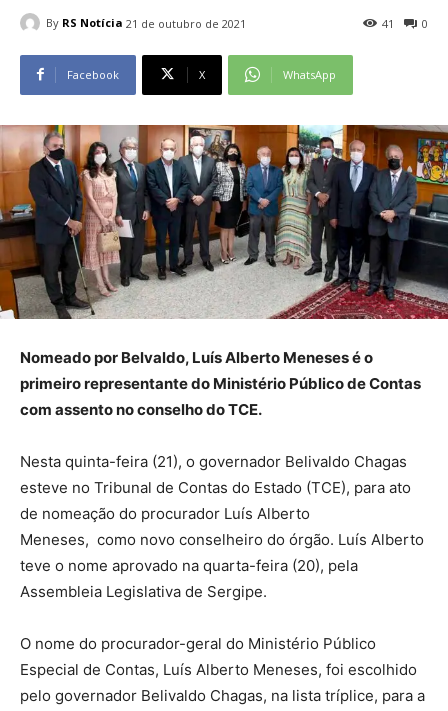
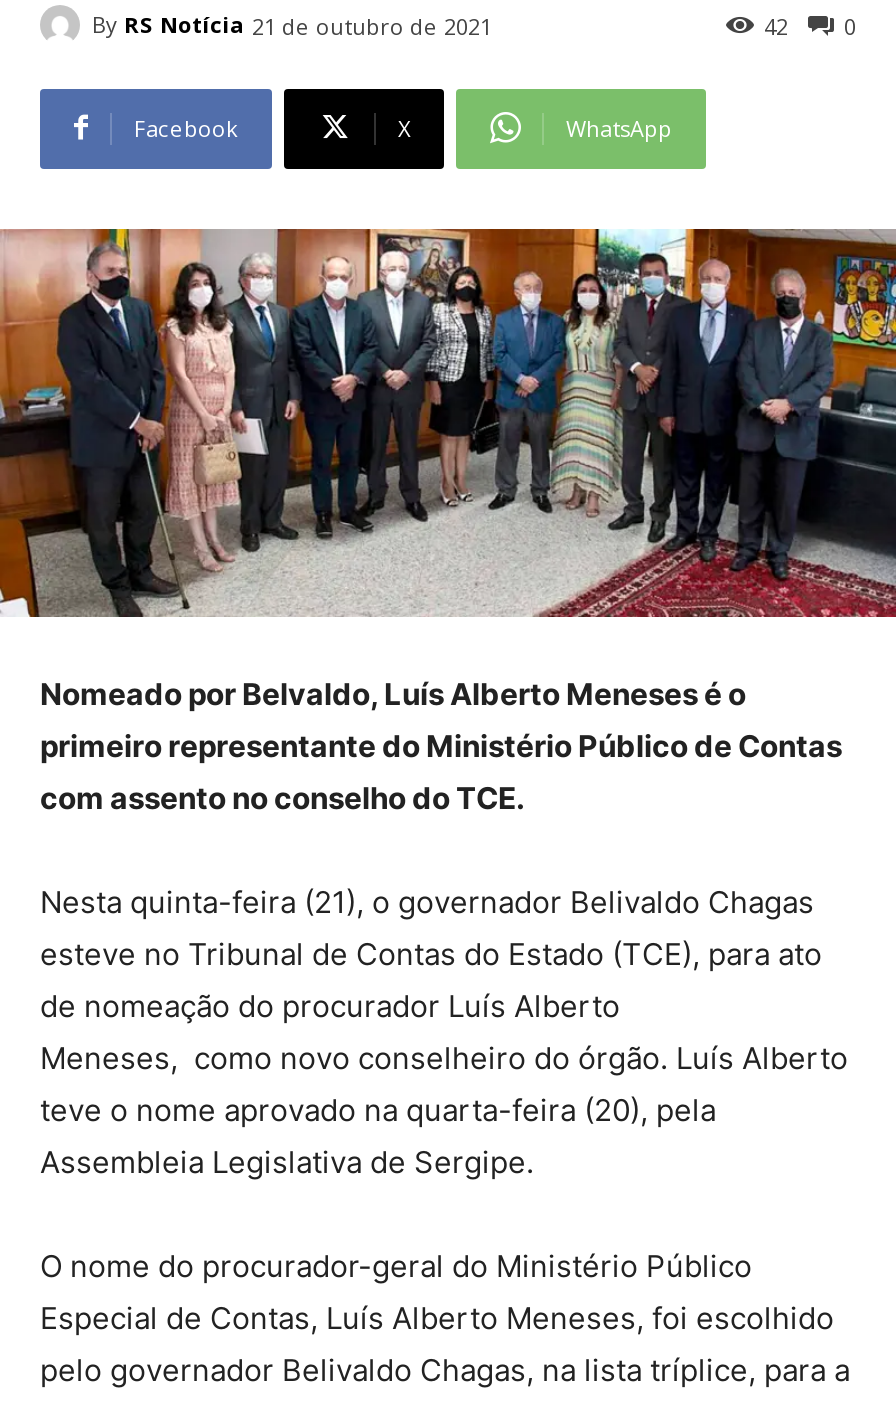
- 41 0
+ 42 0
